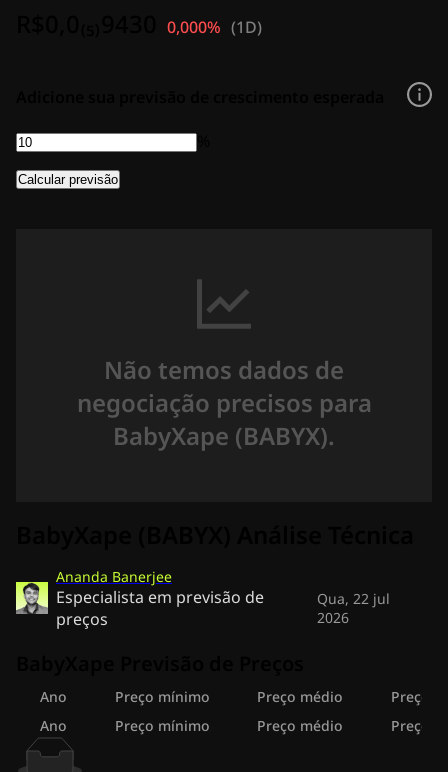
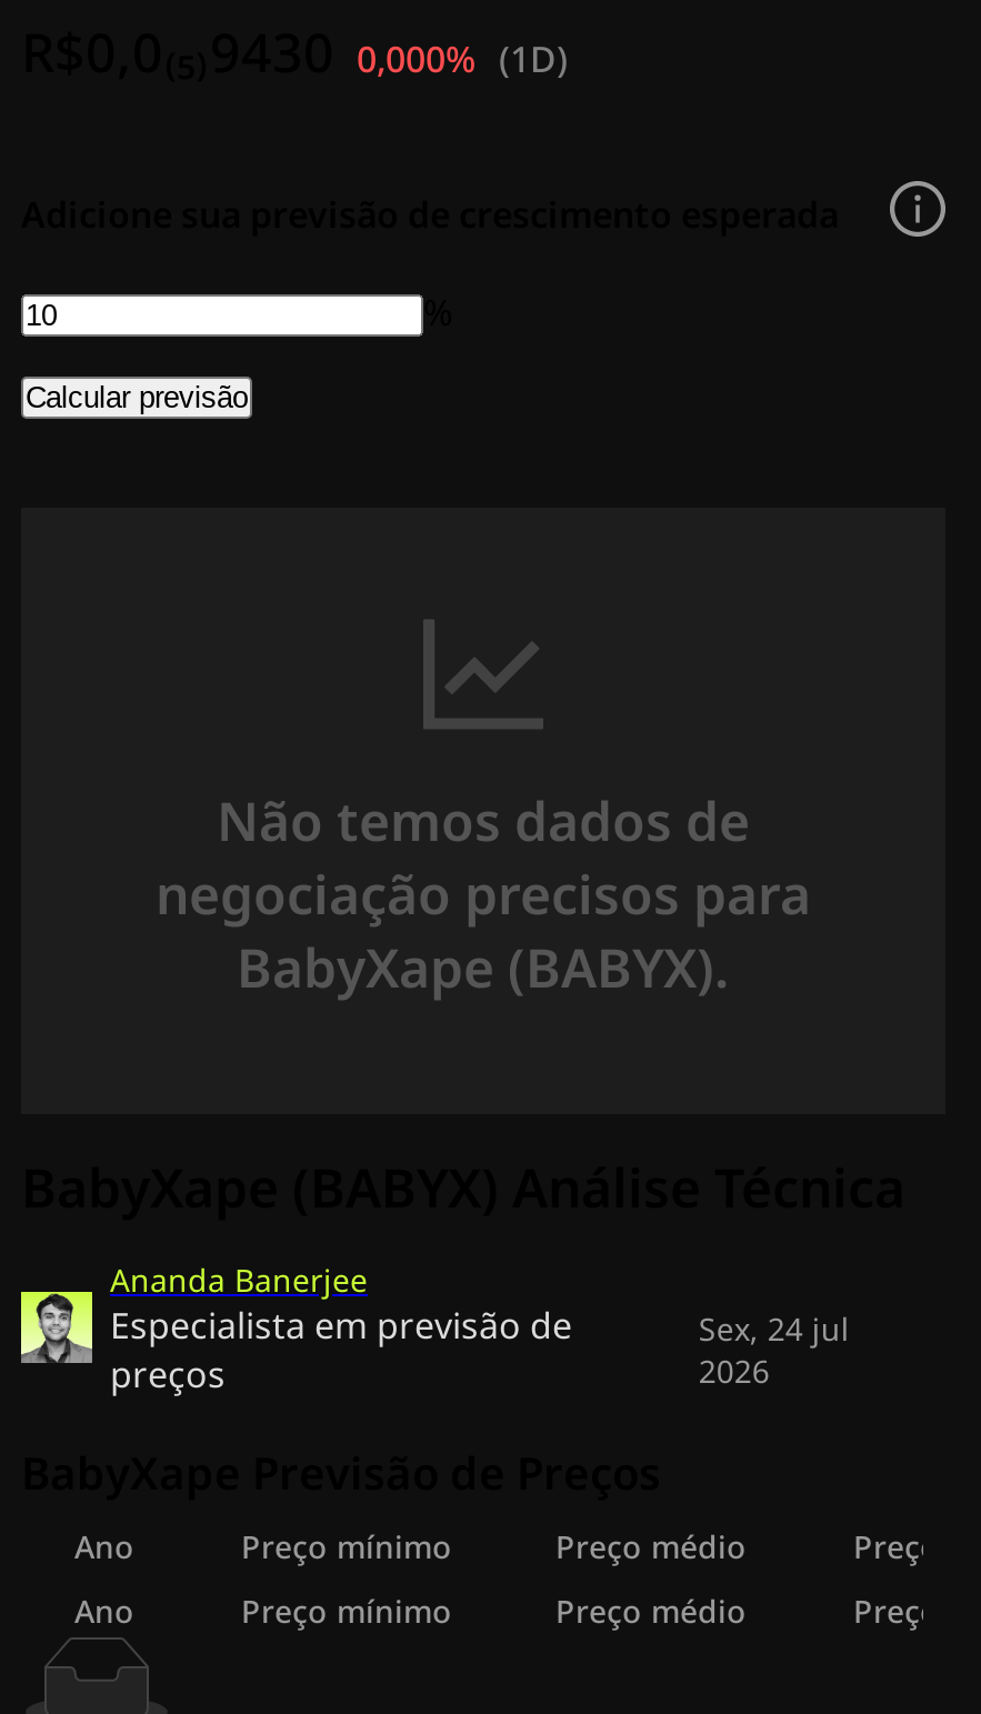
- Qua, 22 jul
+ Sex, 24 jul
